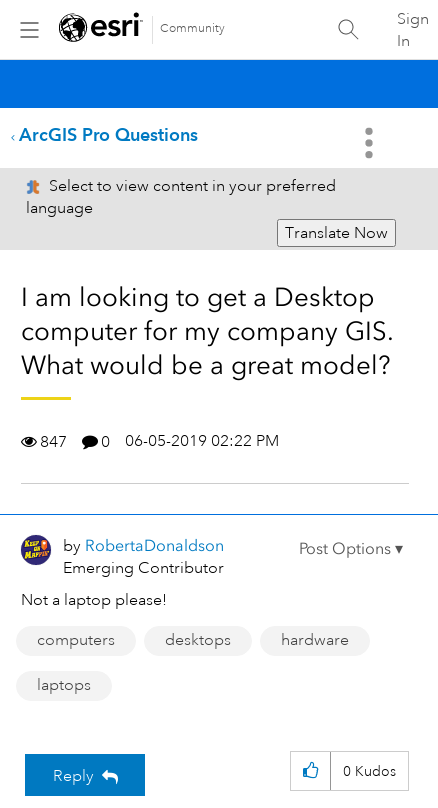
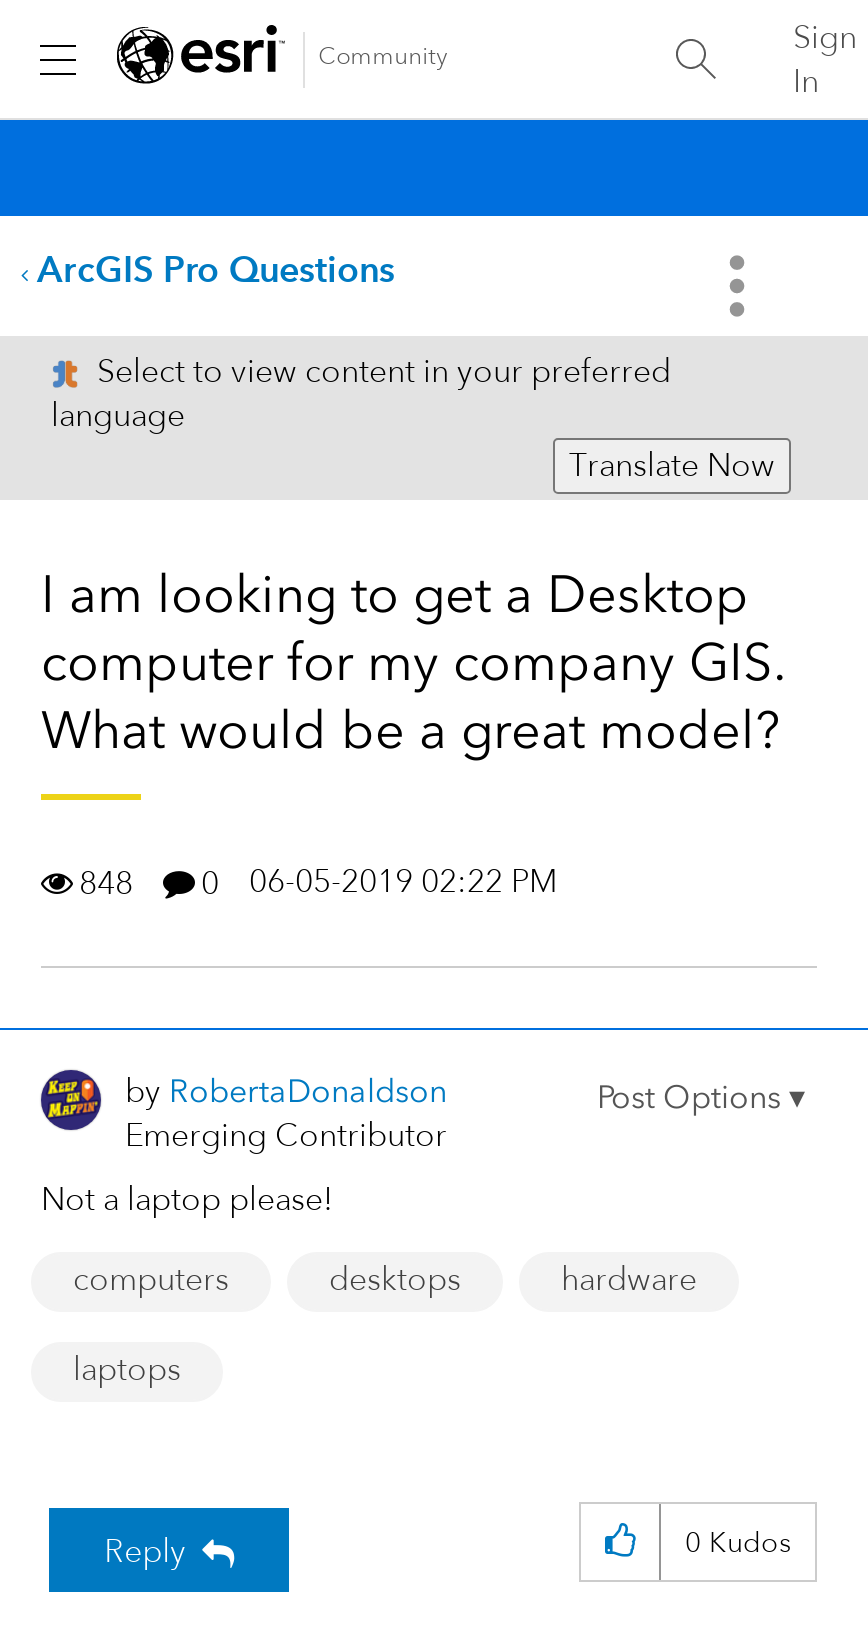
- 847 0 06-05-2019 02:22 PM
+ 848 0 06-05-2019 02:22 PM
